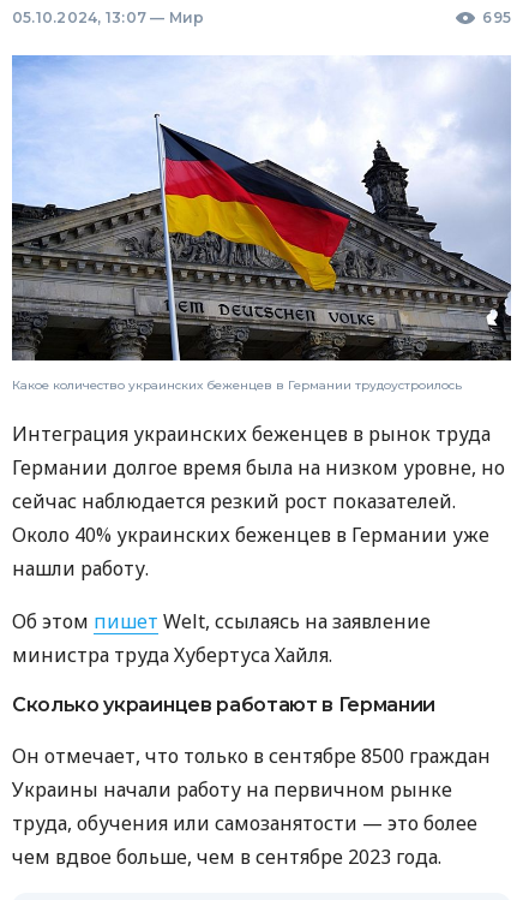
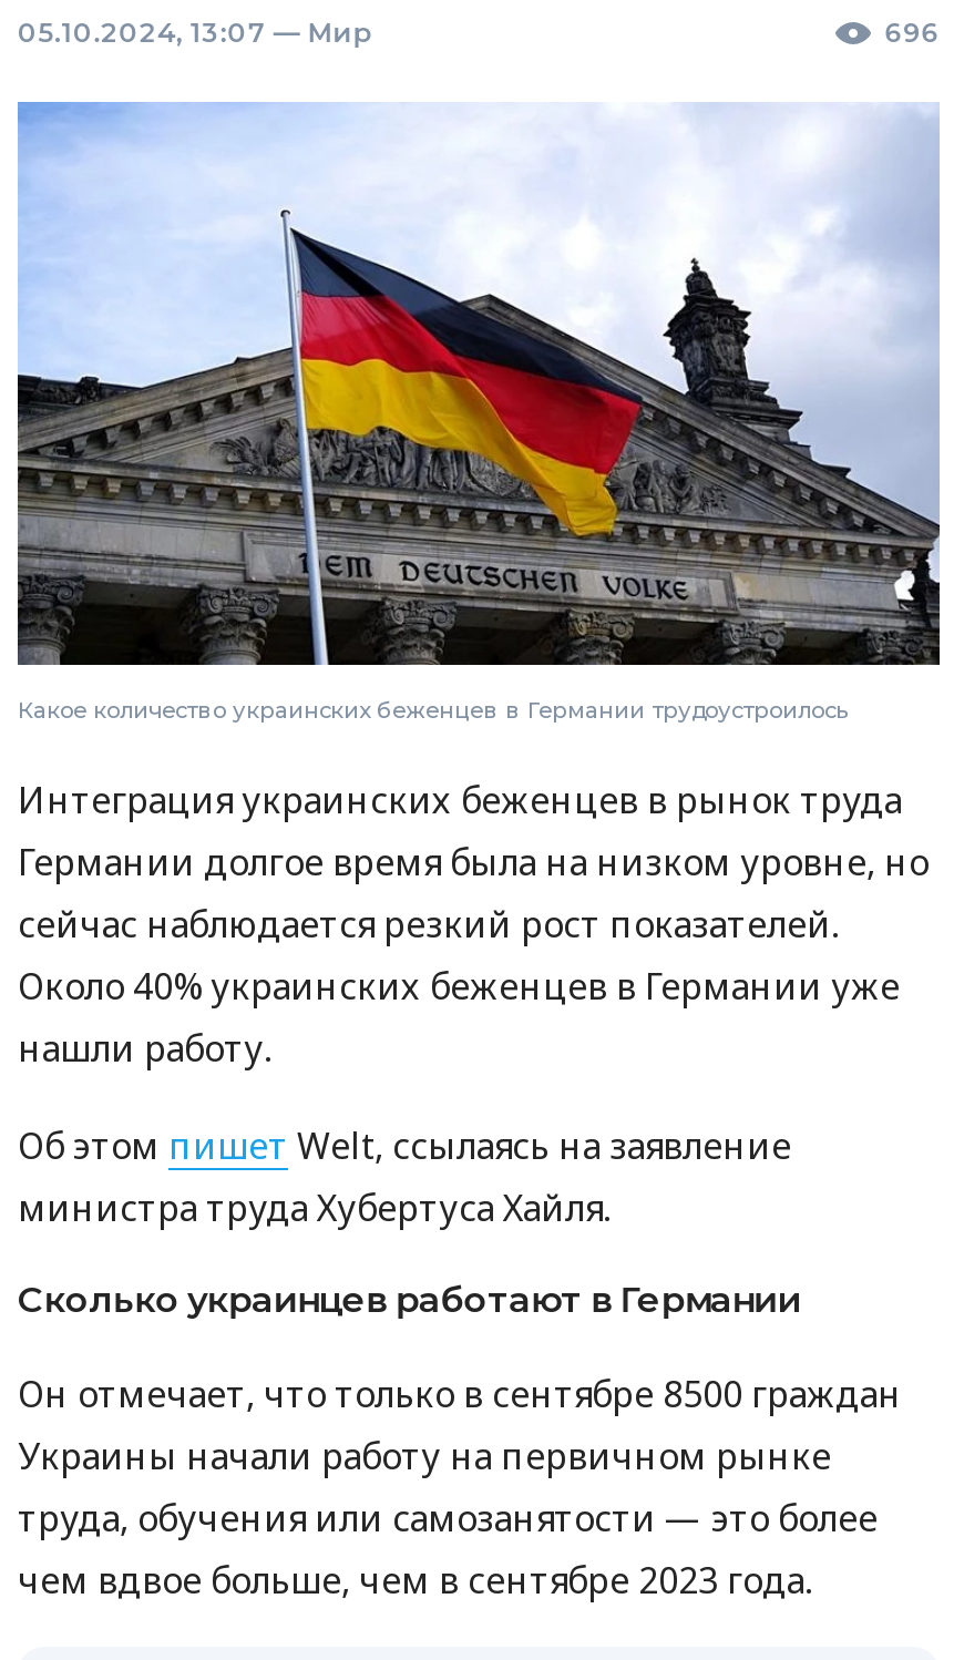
- 695
+ 696
